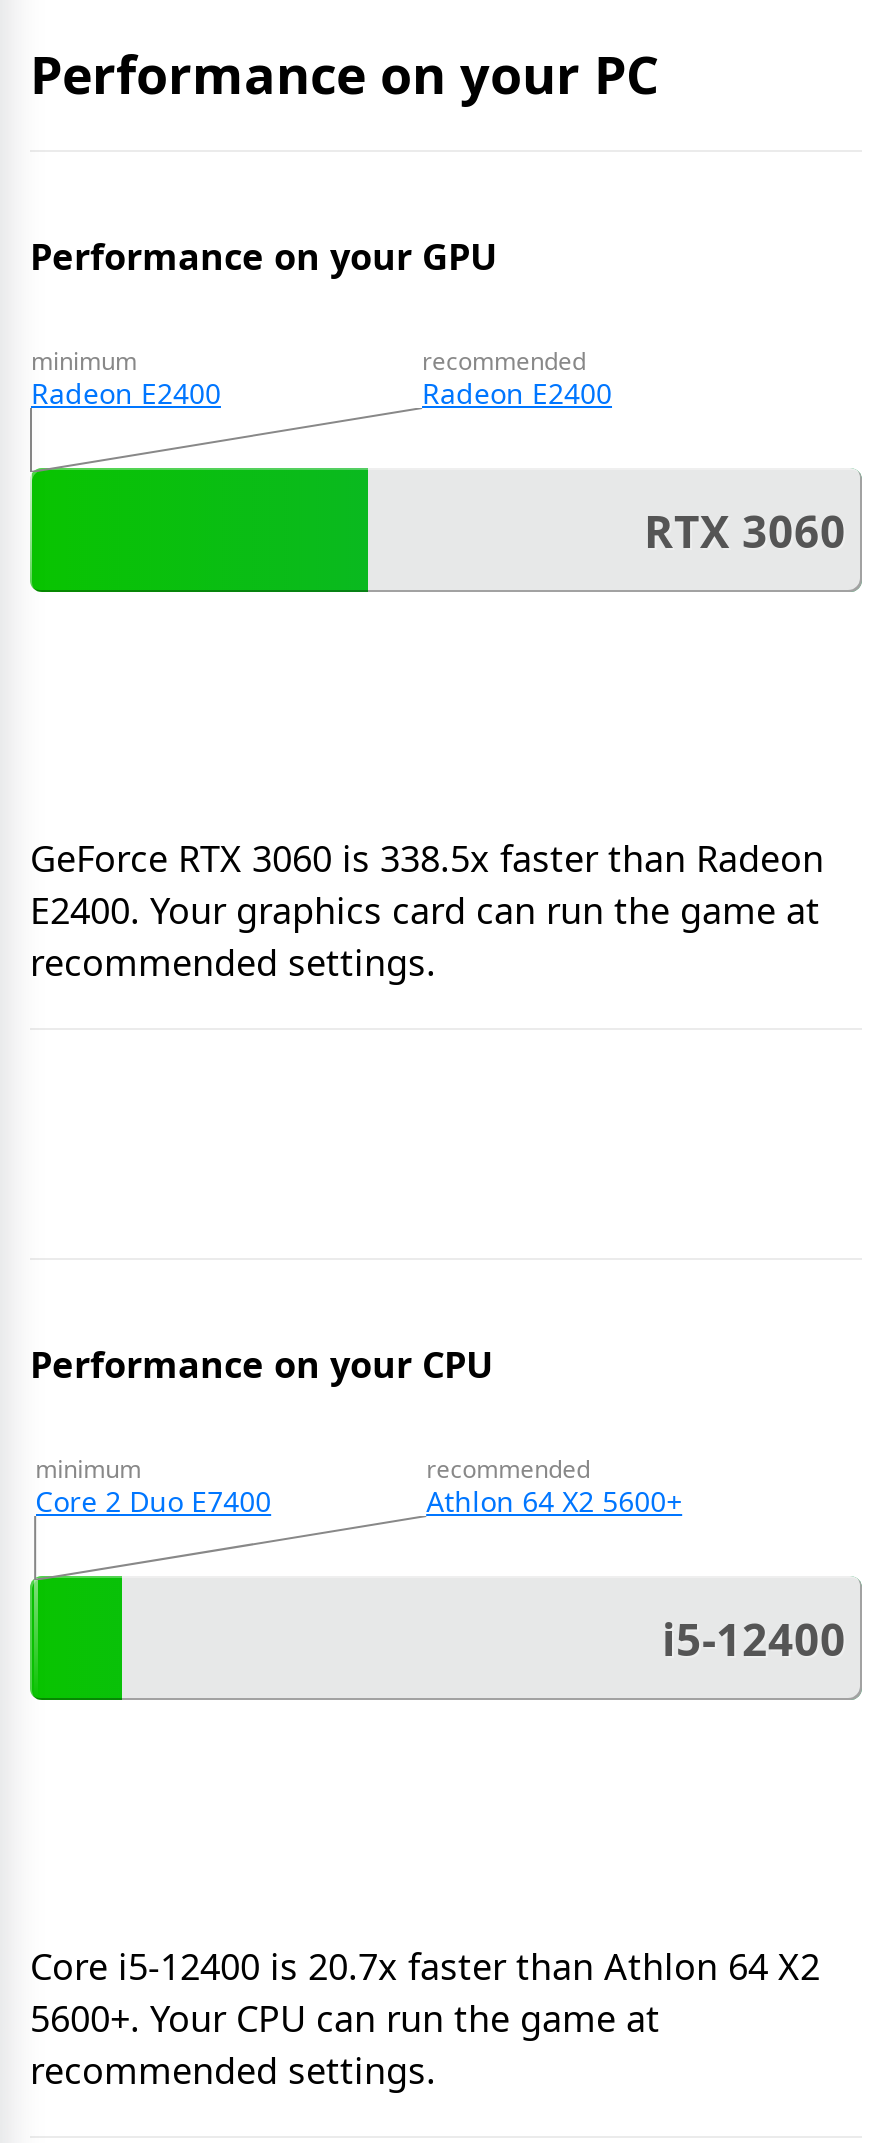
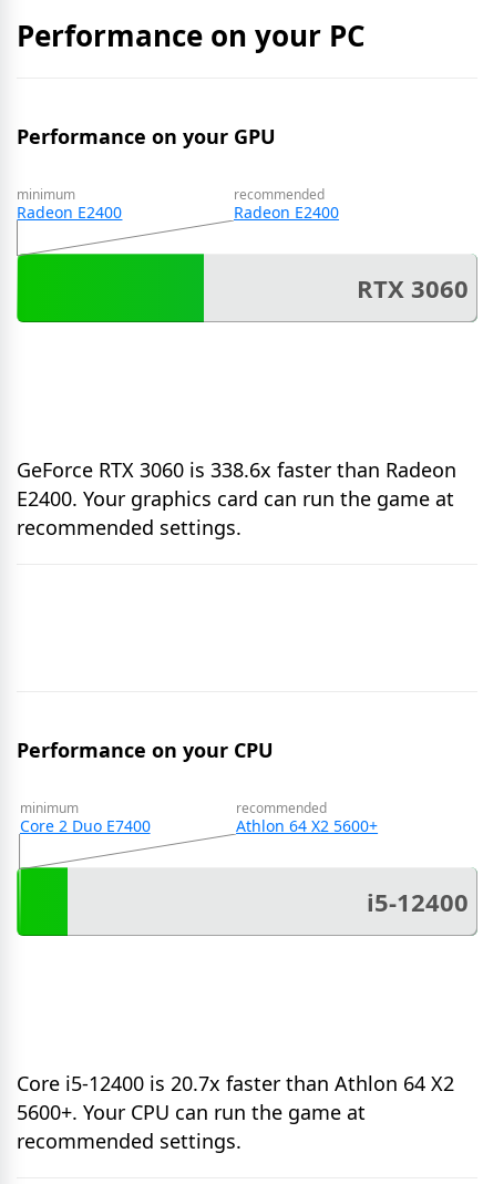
- GeForce RTX 3060 is 338.5x faster than Radeon
+ GeForce RTX 3060 is 338.6x faster than Radeon
